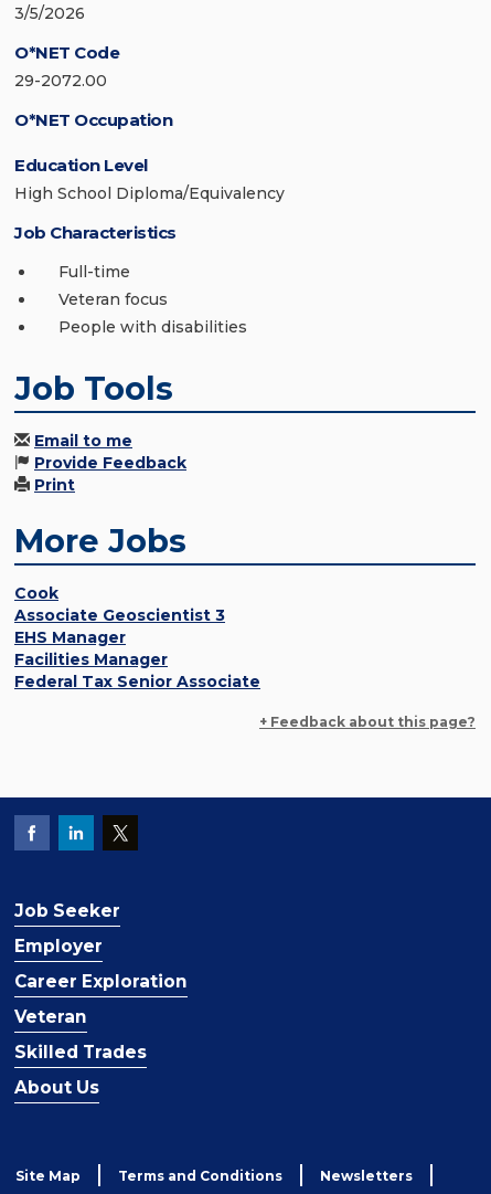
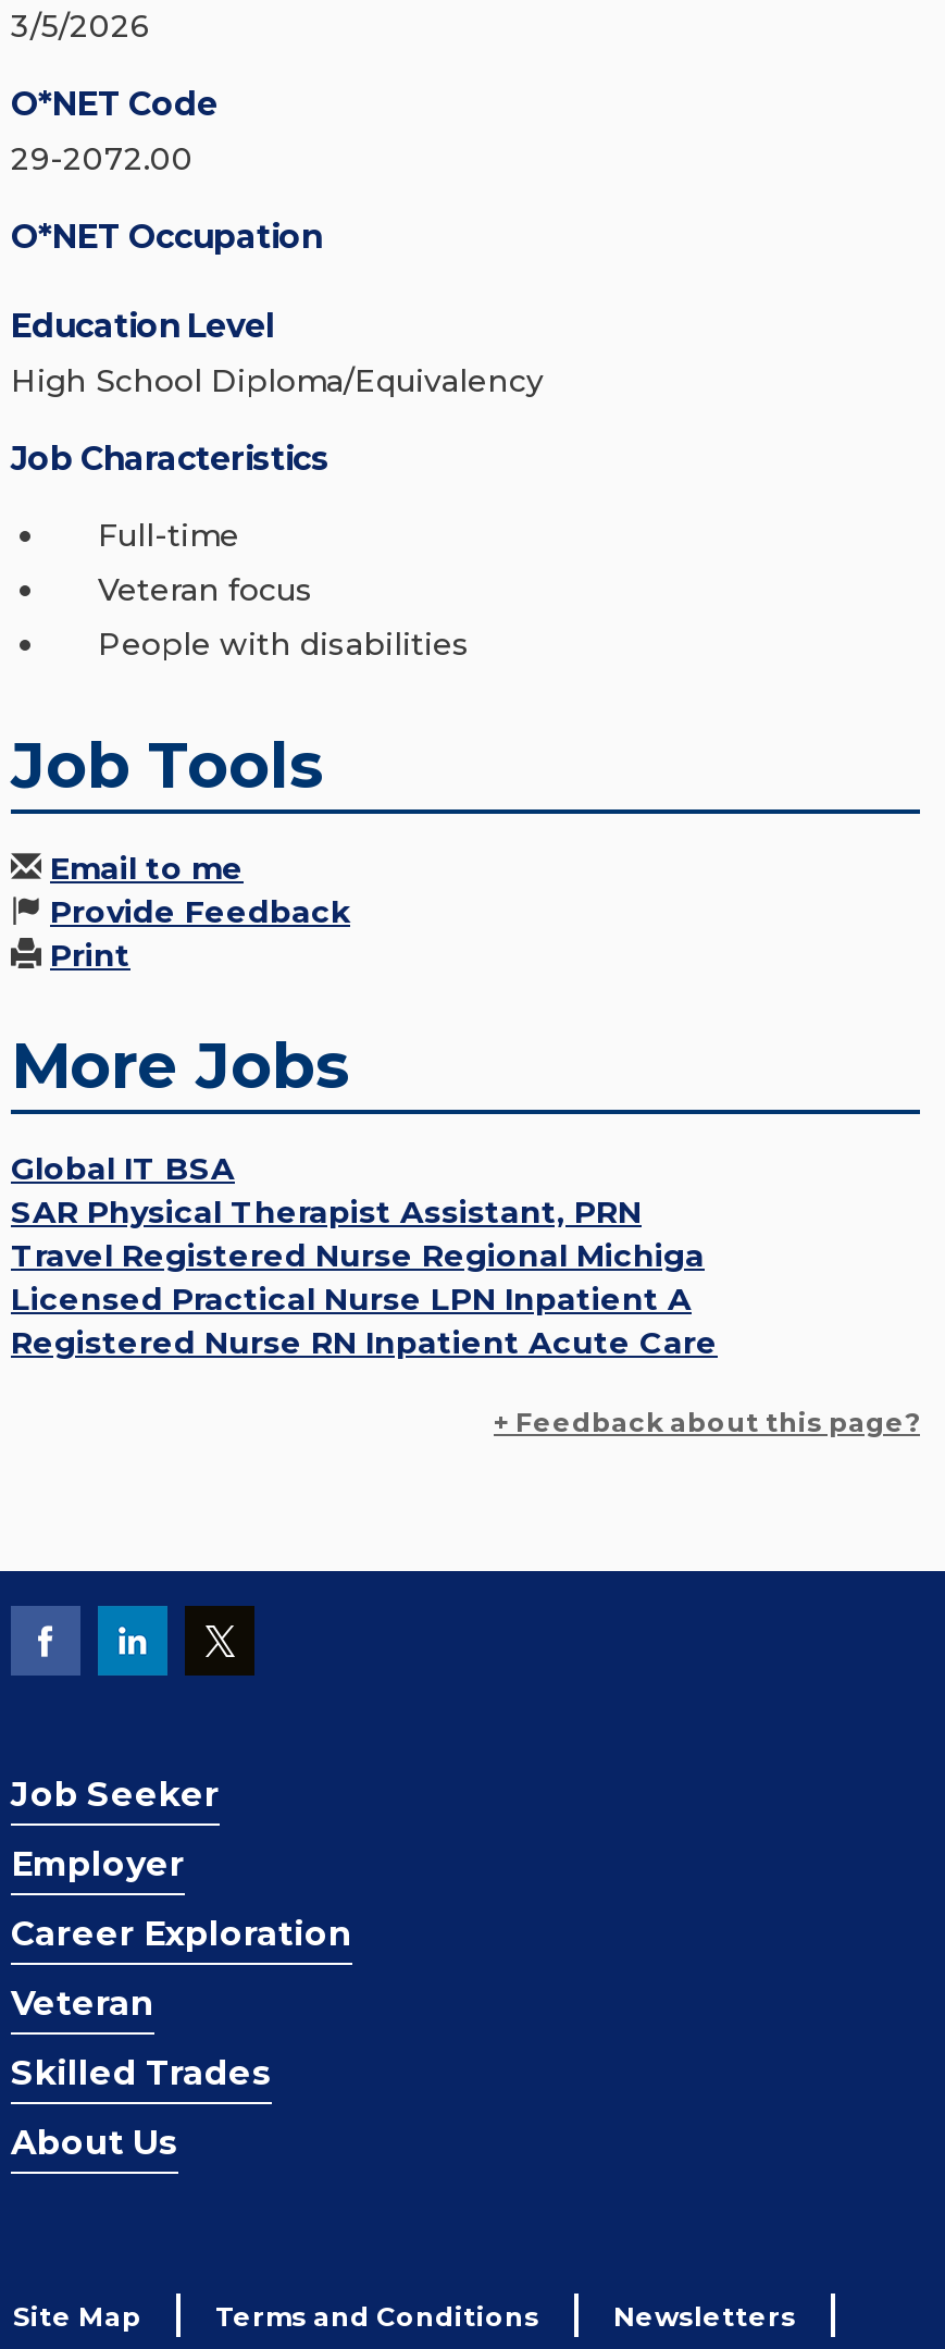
- Cook
- Associate Geoscientist 3
- EHS Manager
- Facilities Manager
- Federal Tax Senior Associate
+ Global IT BSA
+ SAR Physical Therapist Assistant, PRN
+ Travel Registered Nurse Regional Michiga
+ Licensed Practical Nurse LPN Inpatient A
+ Registered Nurse RN Inpatient Acute Care
